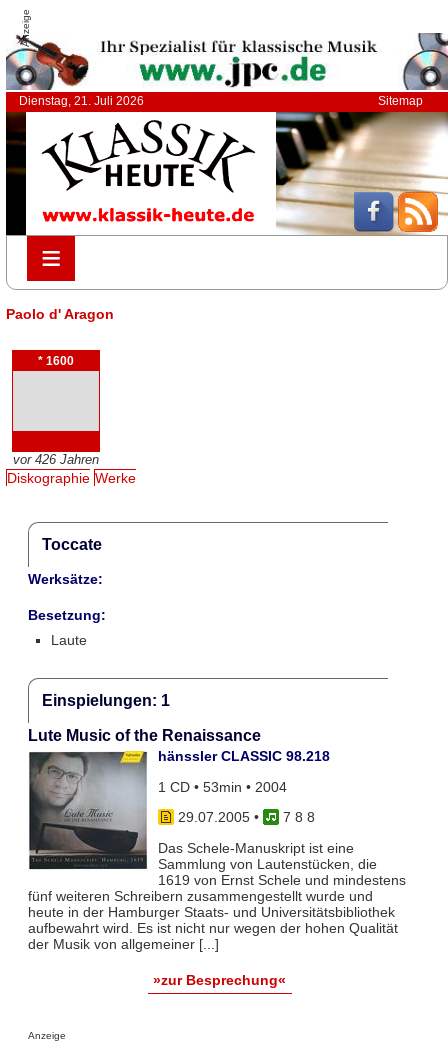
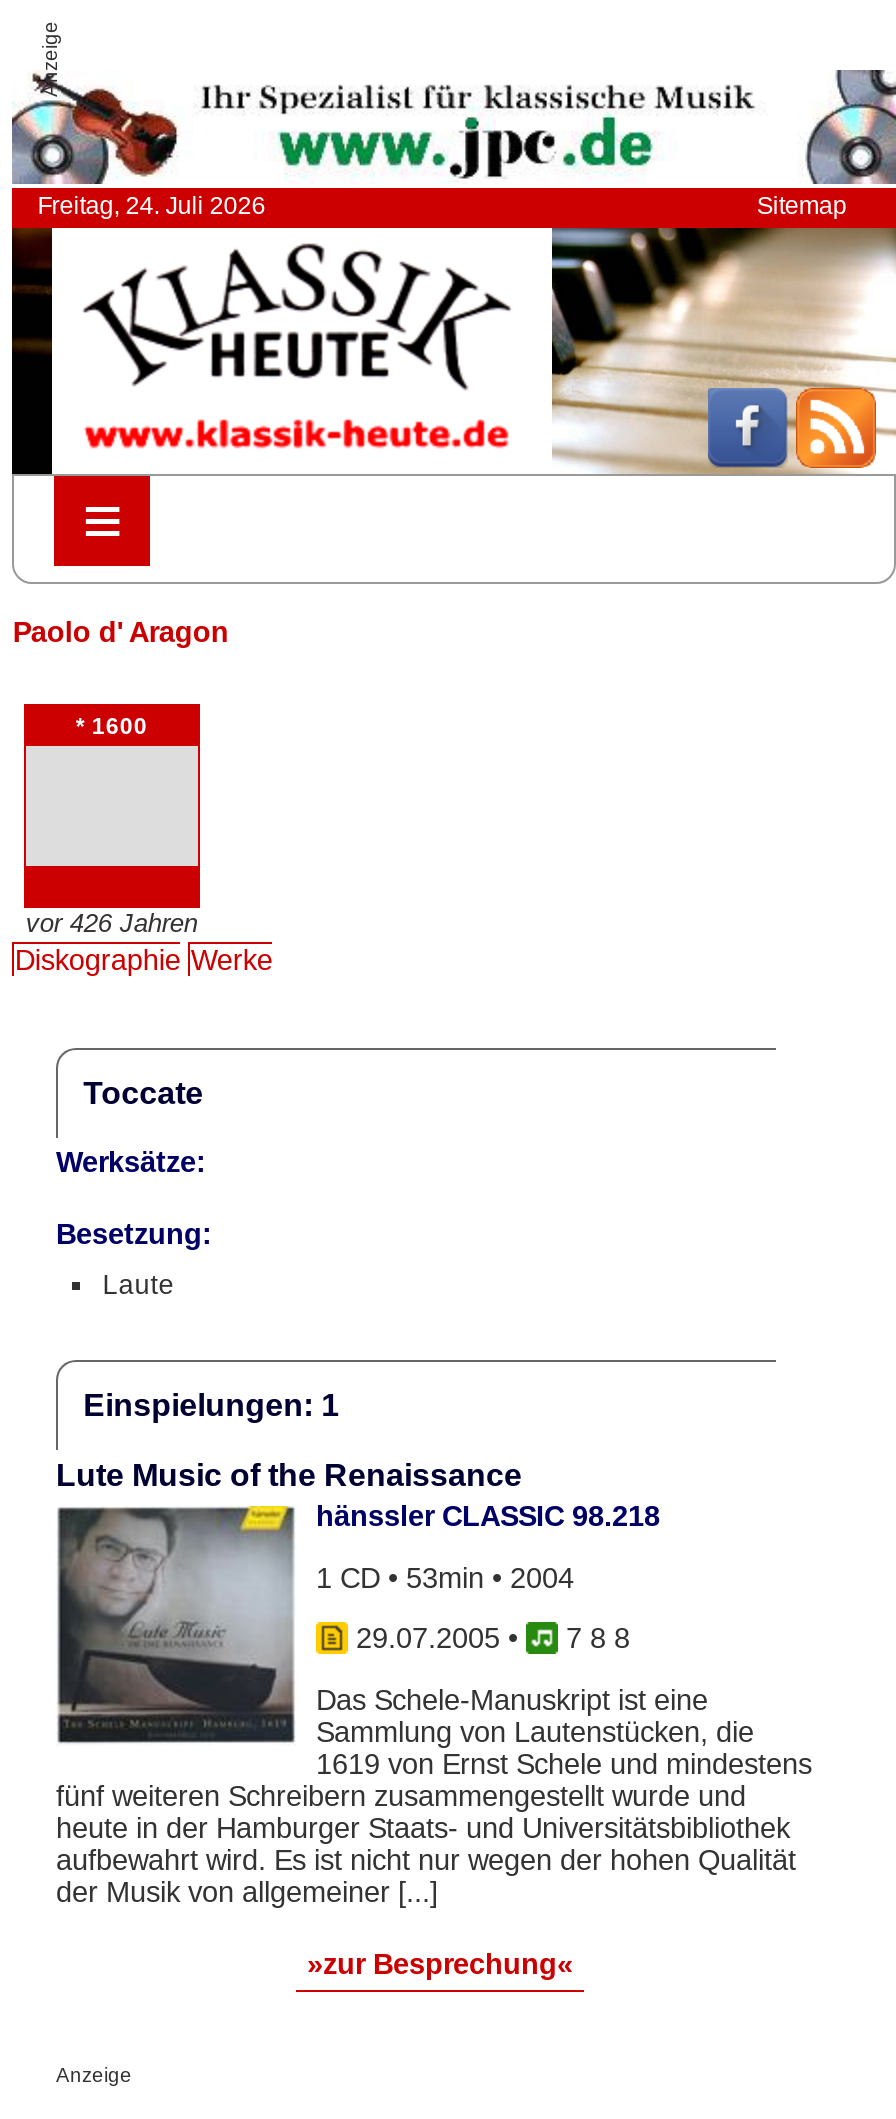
- Dienstag, 21. Juli 2026
+ Freitag, 24. Juli 2026
